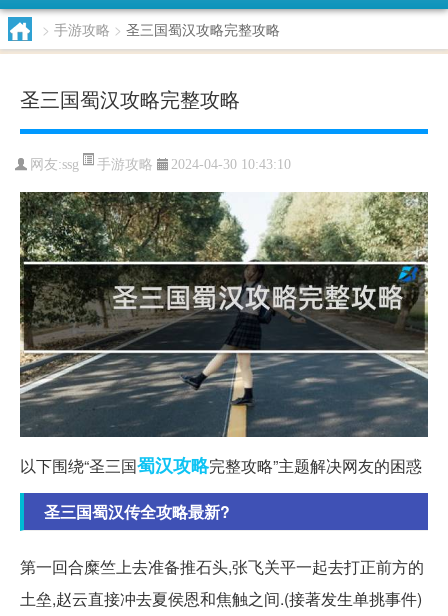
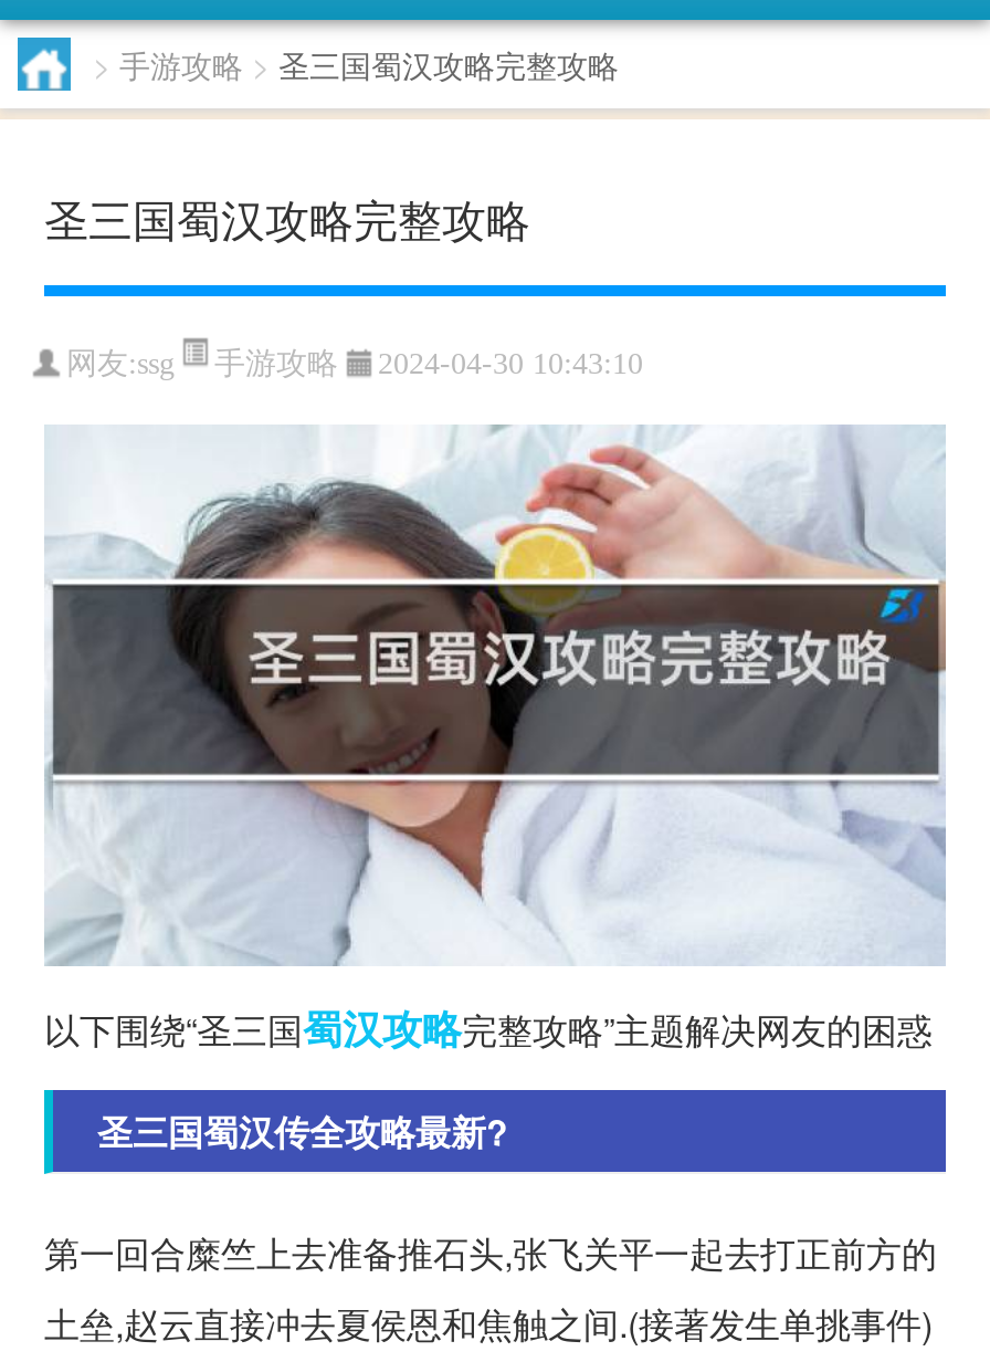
- [image]
+ [image]
